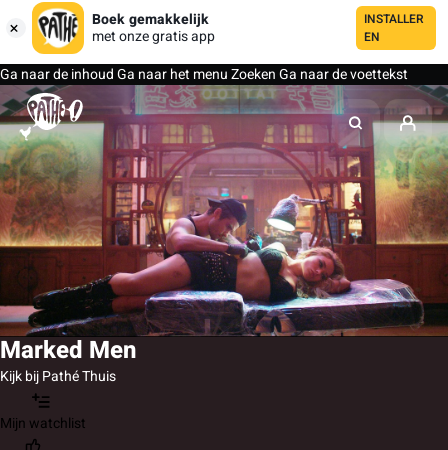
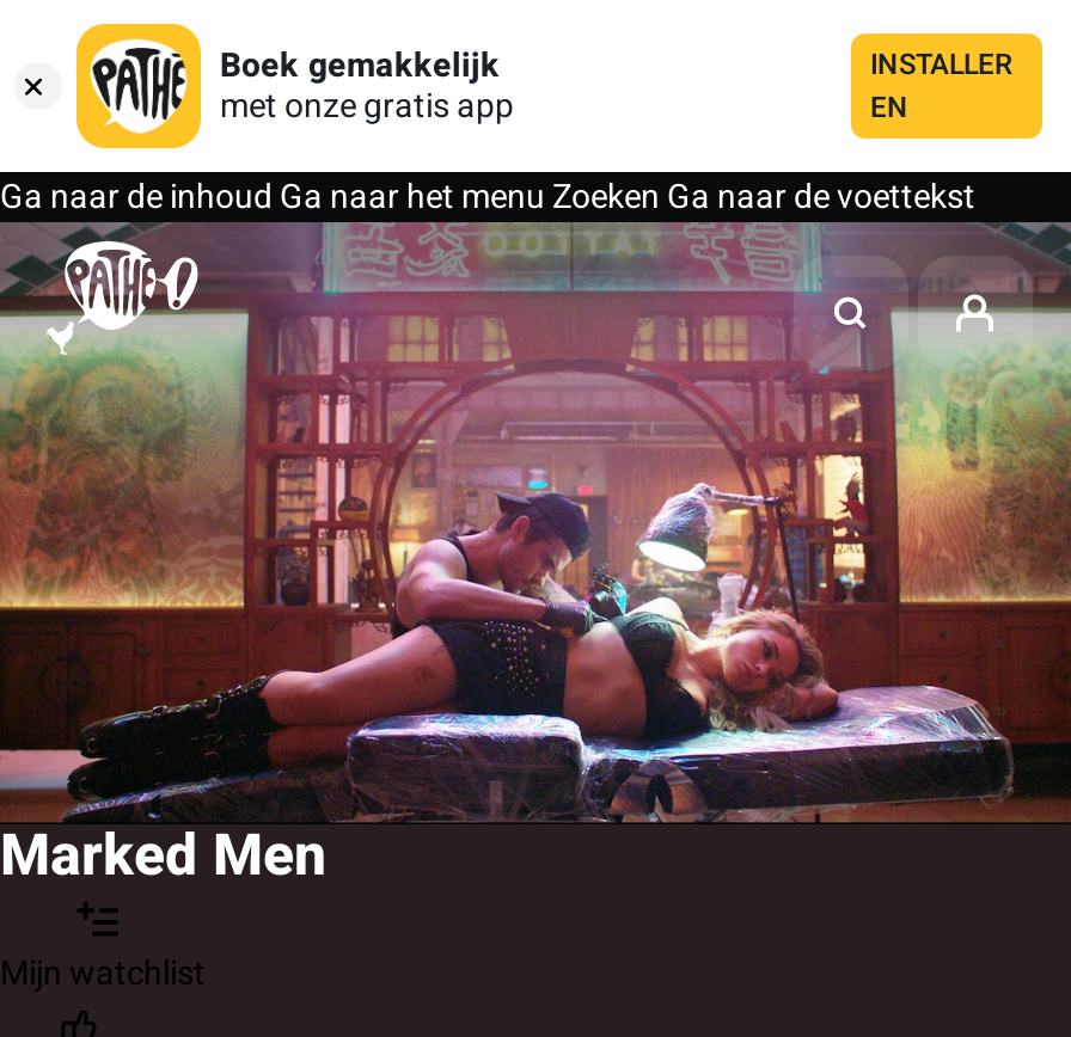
- Kijk bij Pathé Thuis
